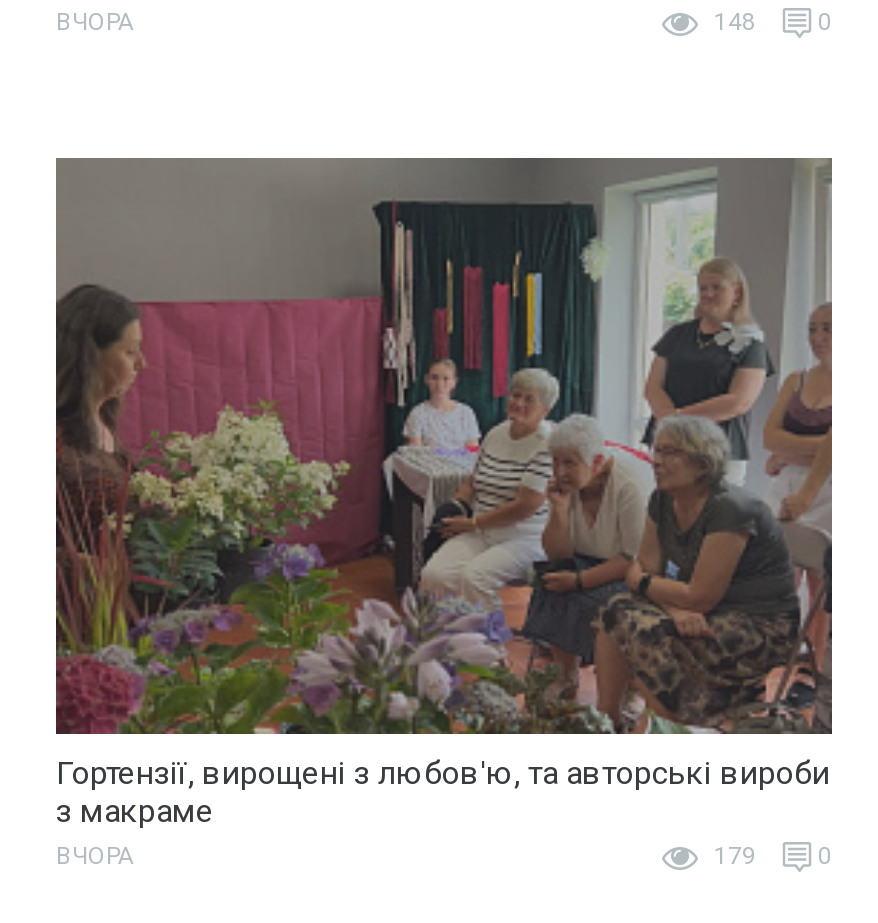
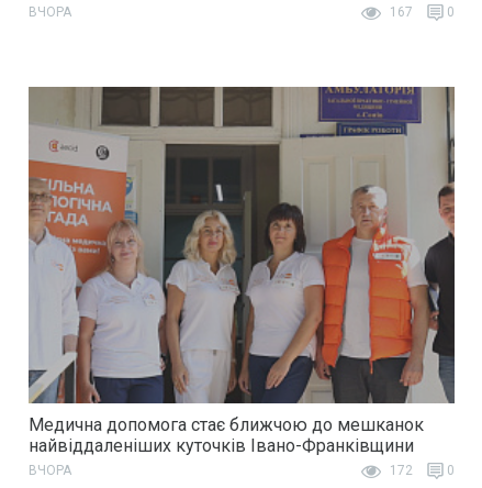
- 148 0
+ 167 0

- [image]
- Гортензії, вирощені з любов'ю, та авторські вироби
- з макраме
+ [image]
+ Медична допомога стає ближчою до мешканок
+ найвіддаленіших куточків Івано-Франківщини

- 179 0
+ 172 0
